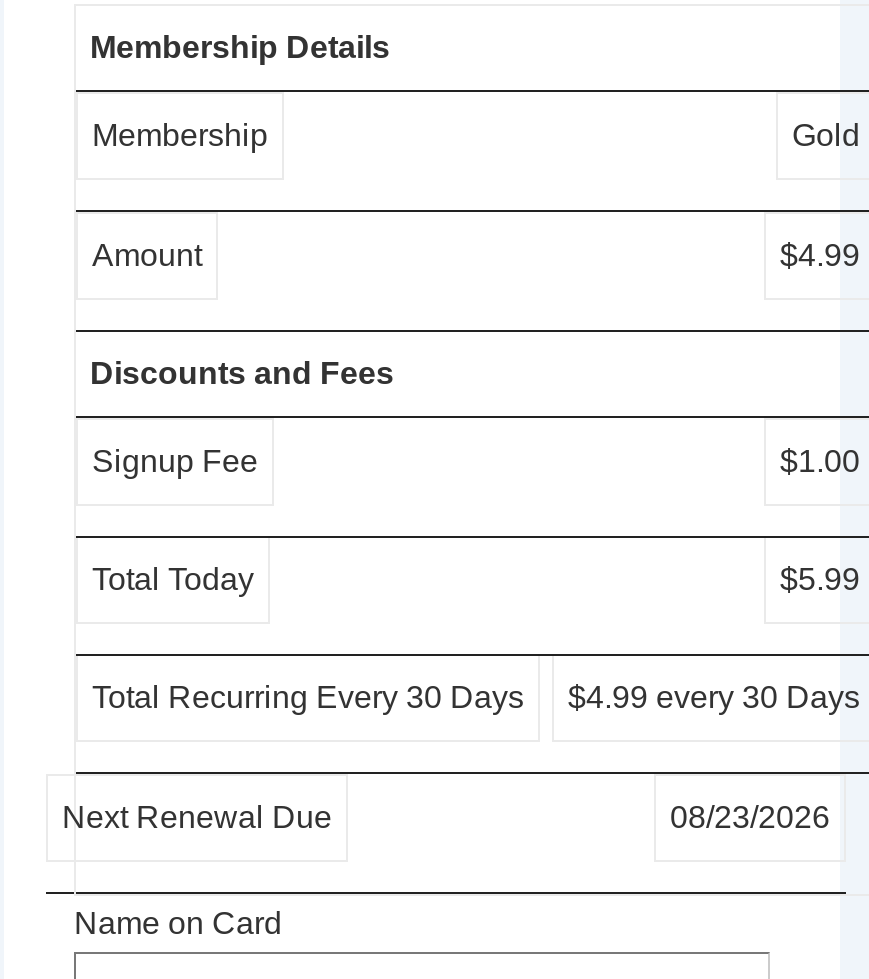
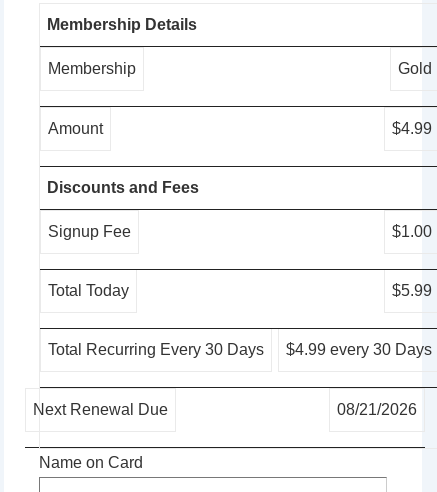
- 08/23/2026
+ 08/21/2026
